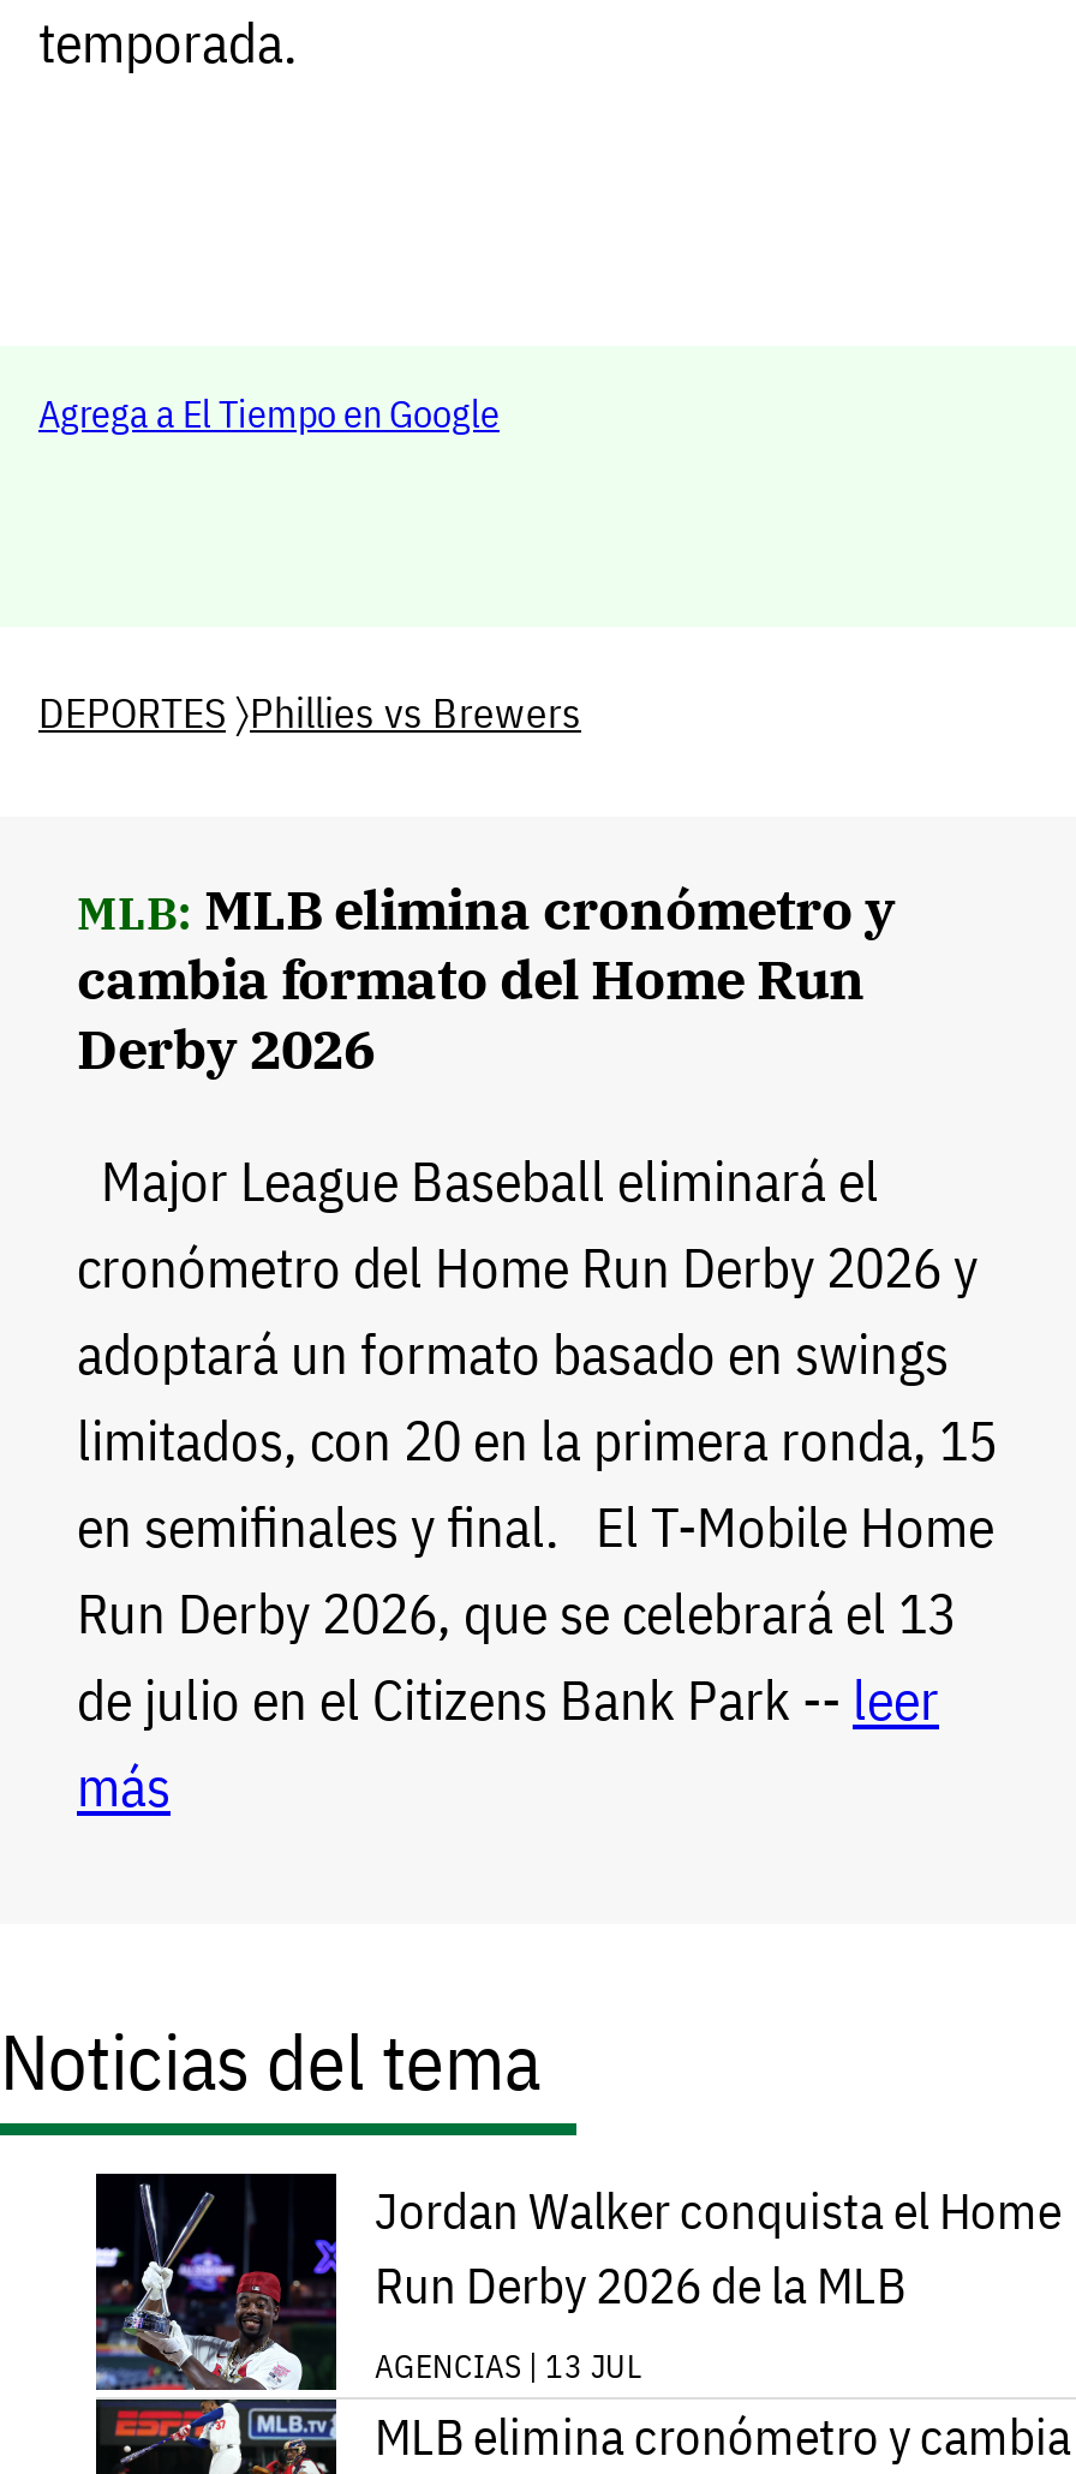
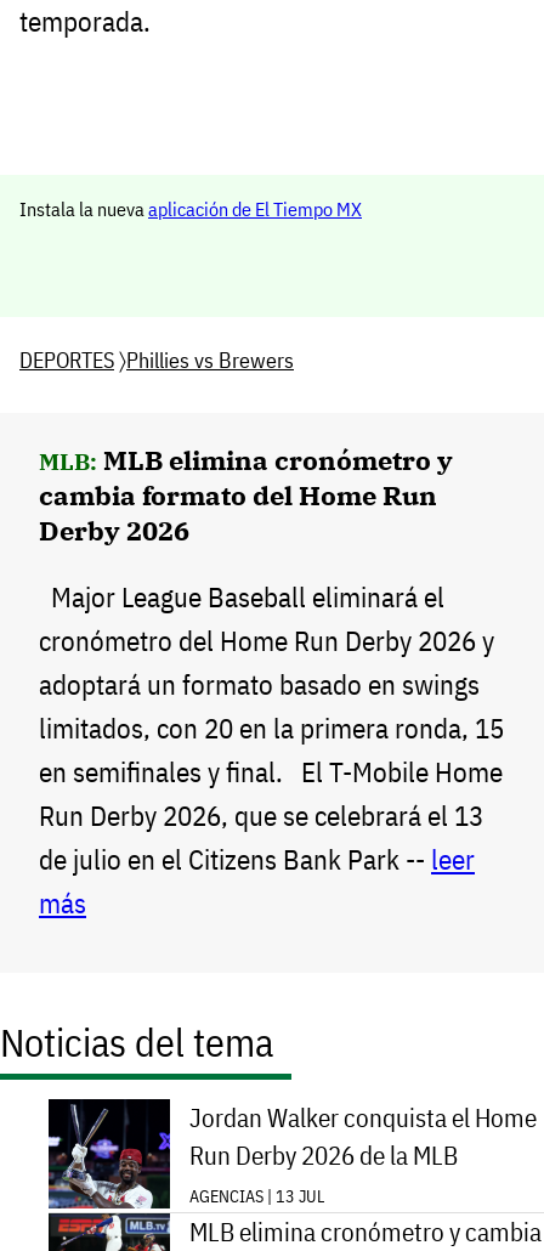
- Agrega a El Tiempo en Google
+ Instala la nueva aplicación de El Tiempo MX
